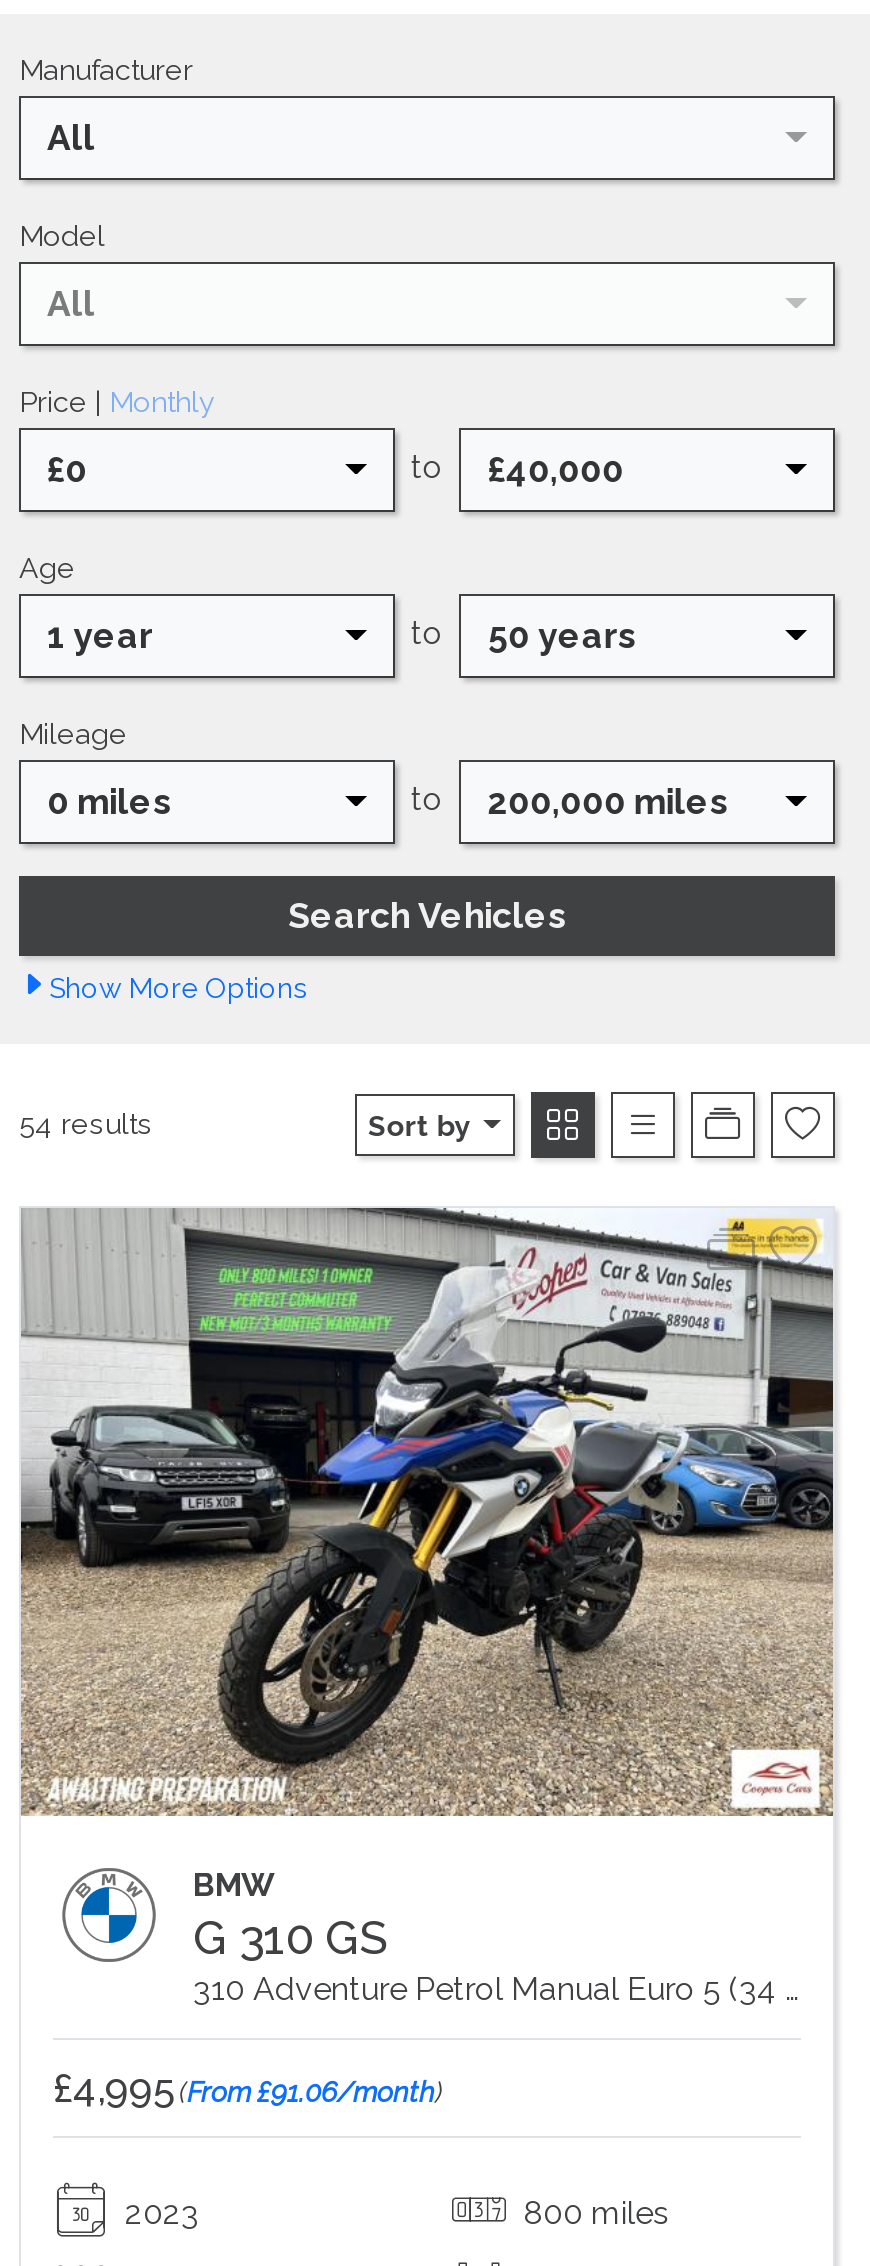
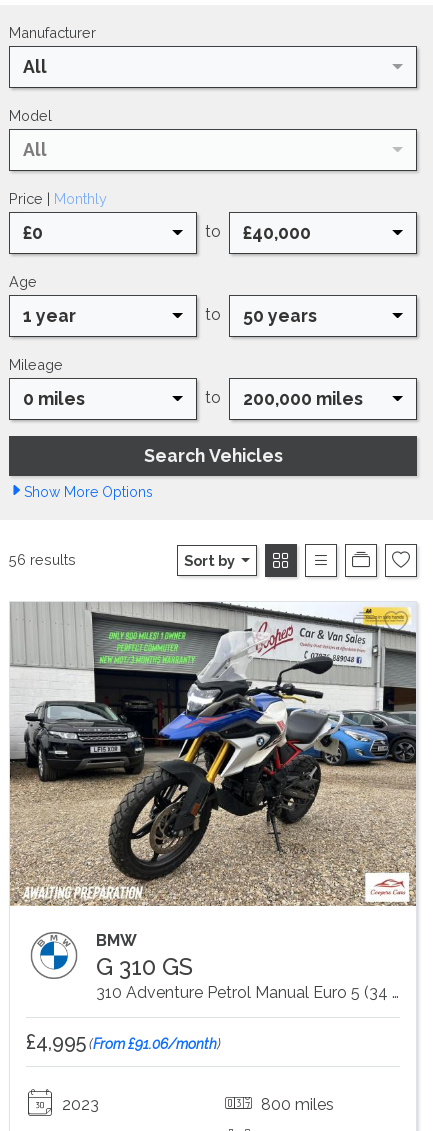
- 54 results
+ 56 results
